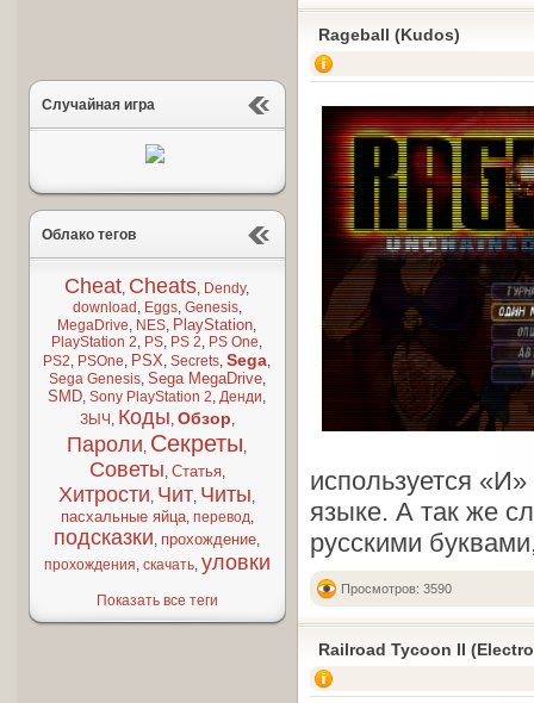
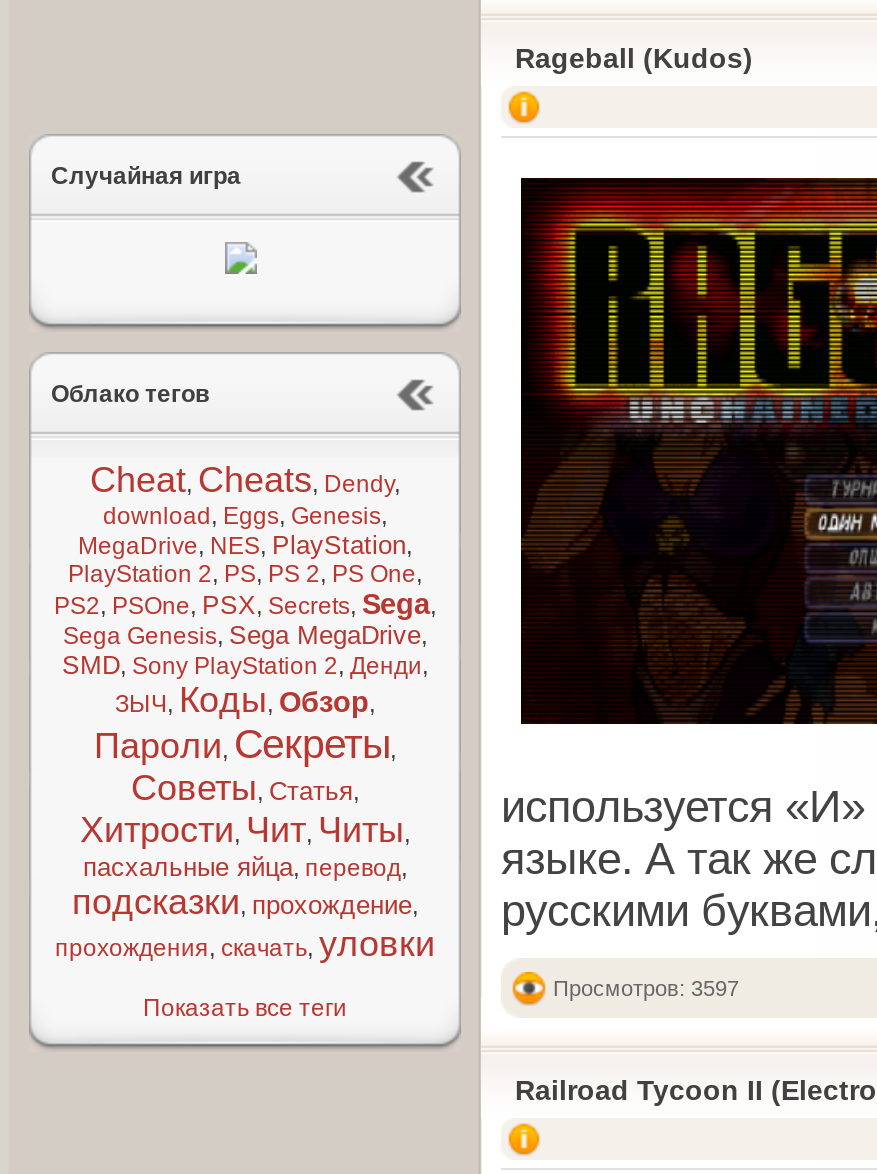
- Просмотров: 3590
+ Просмотров: 3597
